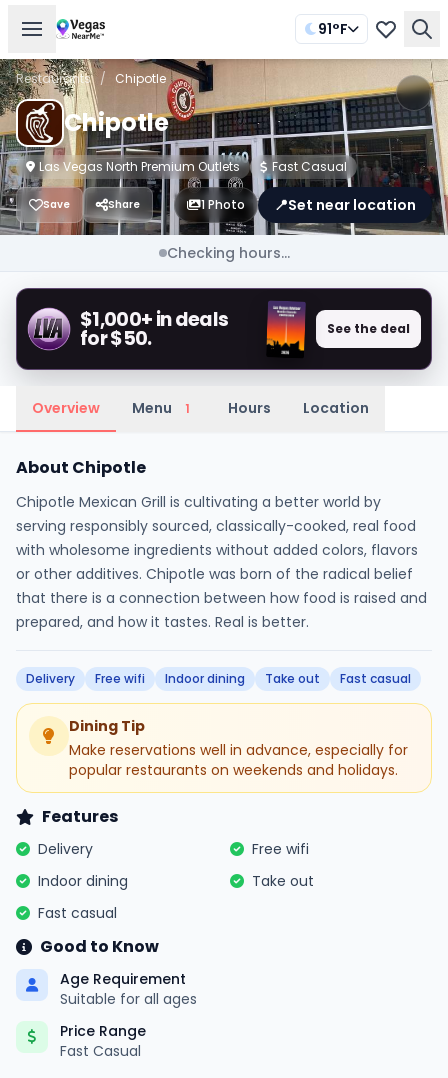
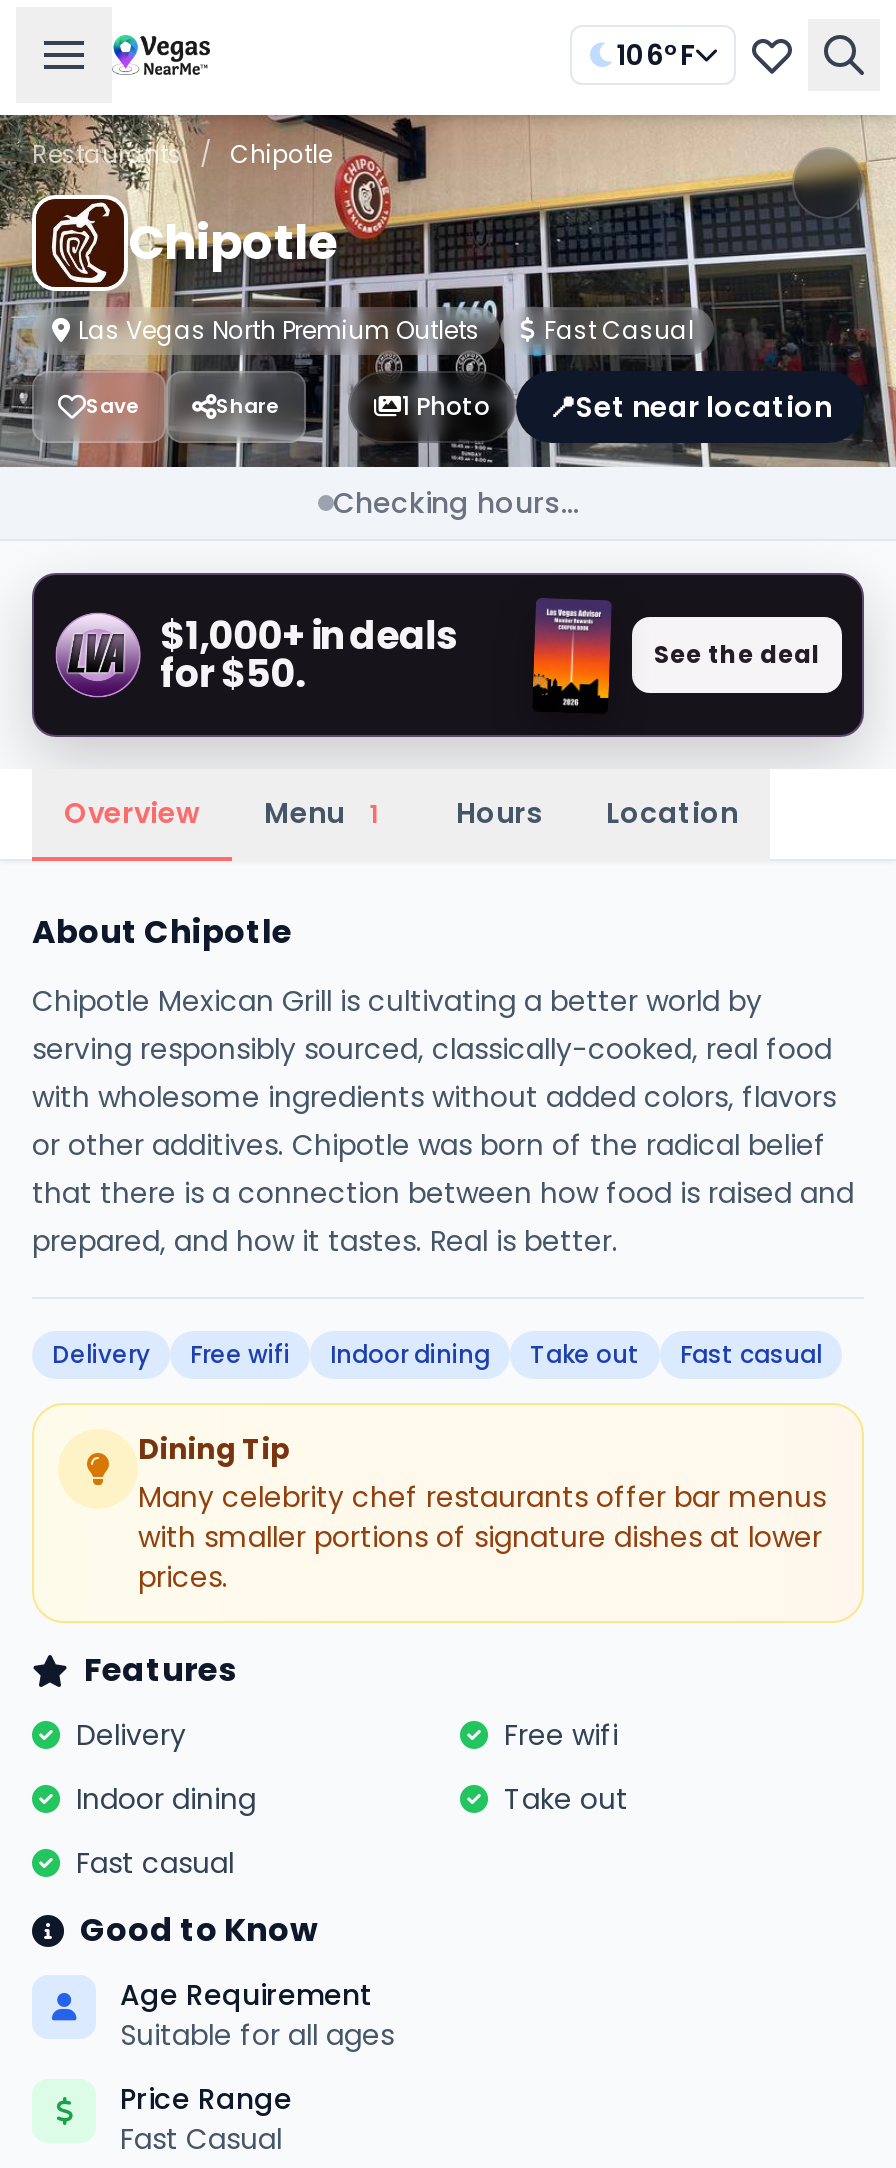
- 91°F
+ 106°F

- Make reservations well in advance, especially for
- popular restaurants on weekends and holidays.
+ Many celebrity chef restaurants offer bar menus
+ with smaller portions of signature dishes at lower
+ prices.
